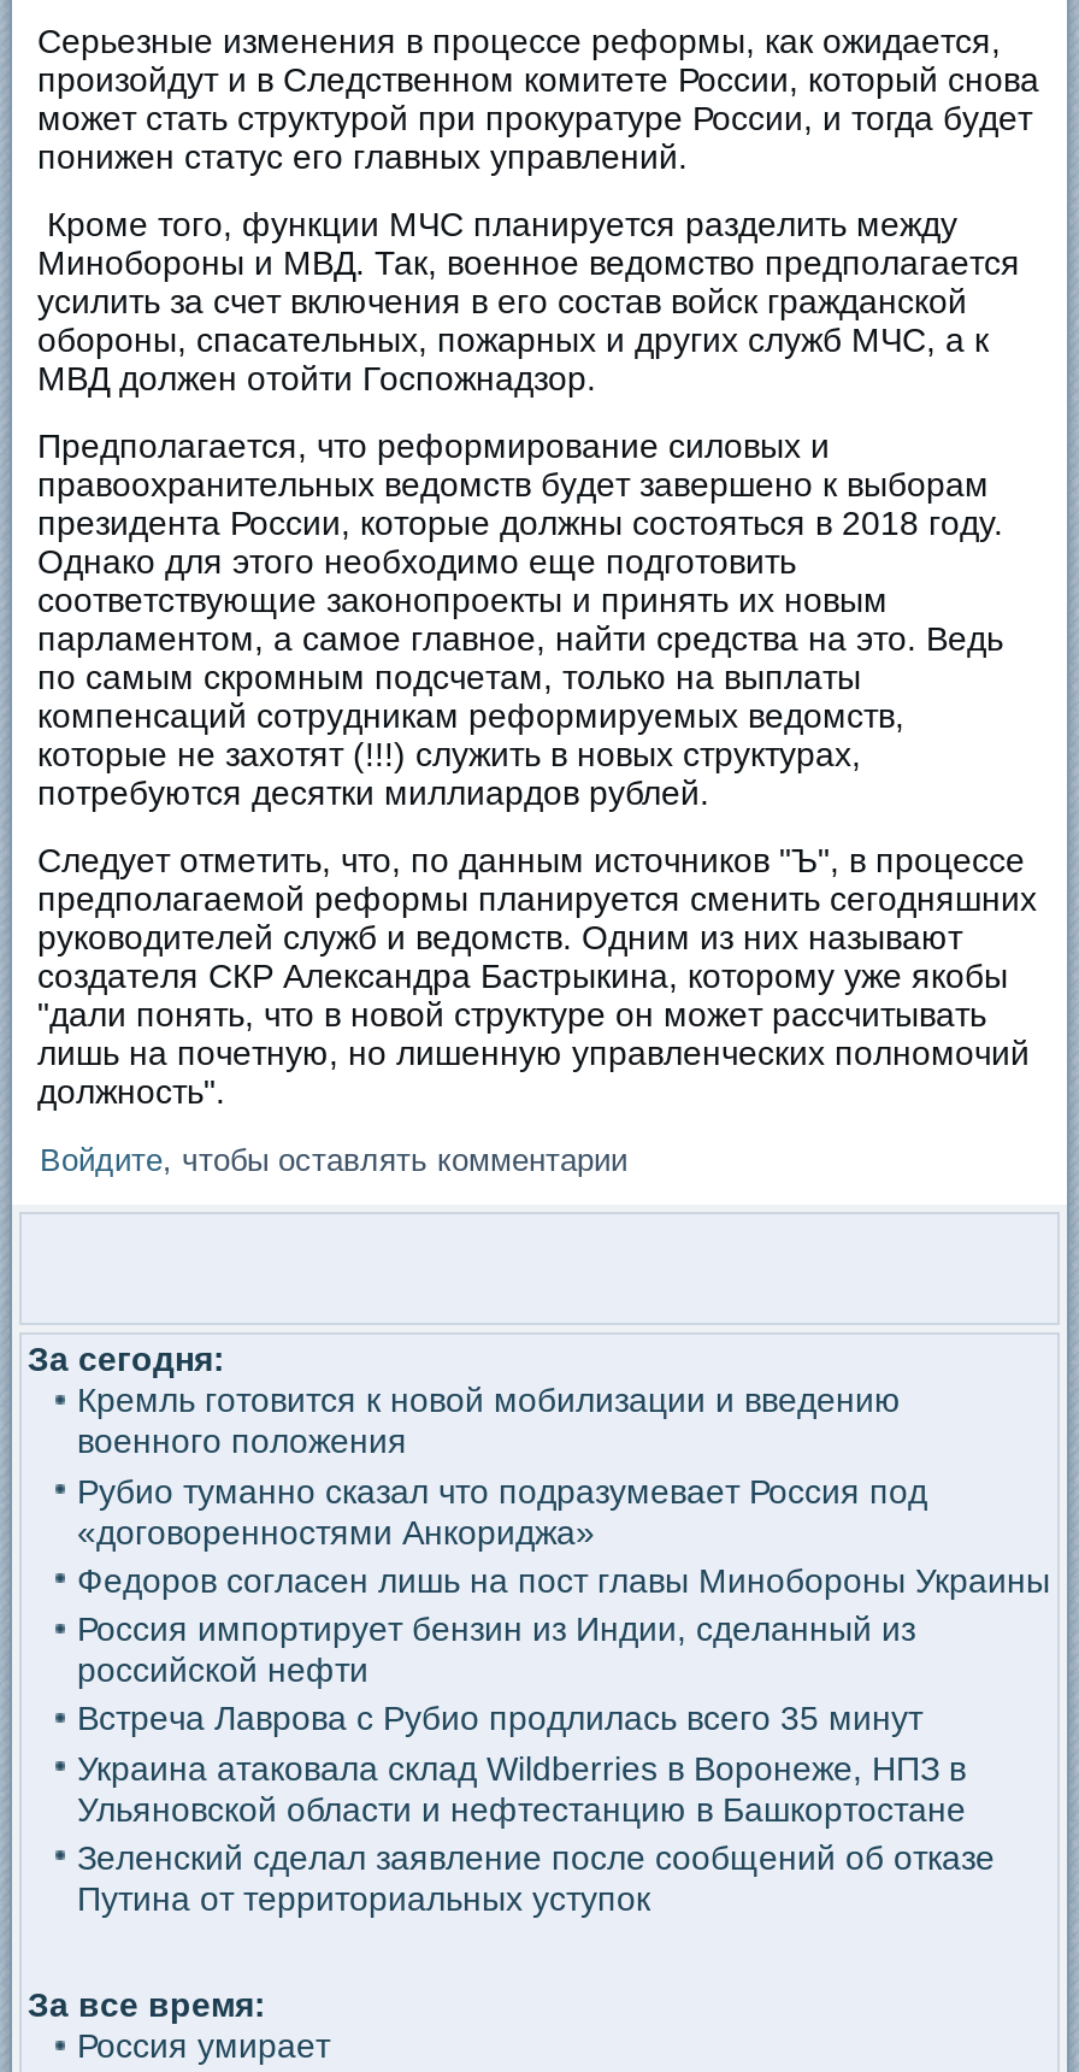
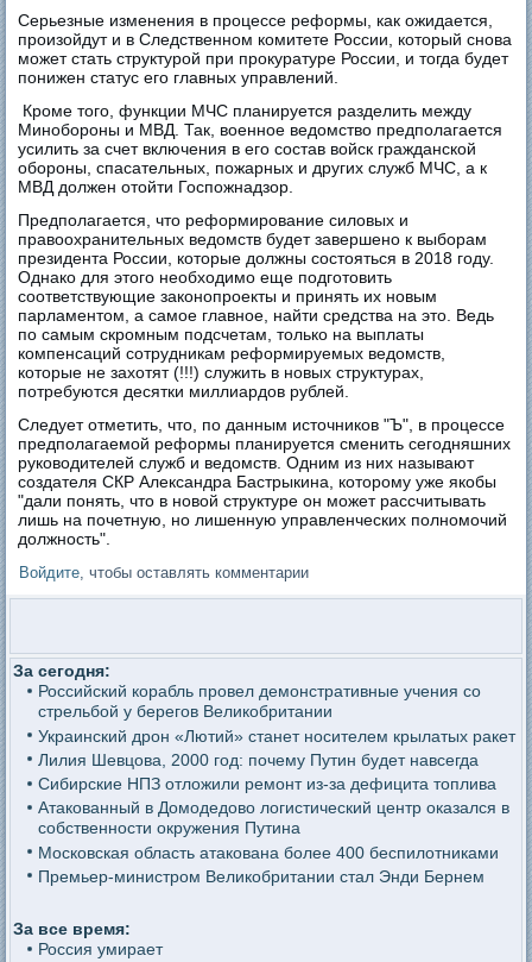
- Кремль готовится к новой мобилизации и введению
- военного положения
- Рубио туманно сказал что подразумевает Россия под
- «договоренностями Анкориджа»
- Федоров согласен лишь на пост главы Минобороны Украины
- Россия импортирует бензин из Индии, сделанный из
- российской нефти
- Встреча Лаврова с Рубио продлилась всего 35 минут
- Украина атаковала склад Wildberries в Воронеже, НПЗ в
- Ульяновской области и нефтестанцию в Башкортостане
- Зеленский сделал заявление после сообщений об отказе
- Путина от территориальных уступок
+ Российский корабль провел демонстративные учения со
+ стрельбой у берегов Великобритании
+ Украинский дрон «Лютий» станет носителем крылатых ракет
+ Лилия Шевцова, 2000 год: почему Путин будет навсегда
+ Сибирские НПЗ отложили ремонт из-за дефицита топлива
+ Атакованный в Домодедово логистический центр оказался в
+ собственности окружения Путина
+ Московская область атакована более 400 беспилотниками
+ Премьер-министром Великобритании стал Энди Бернем
